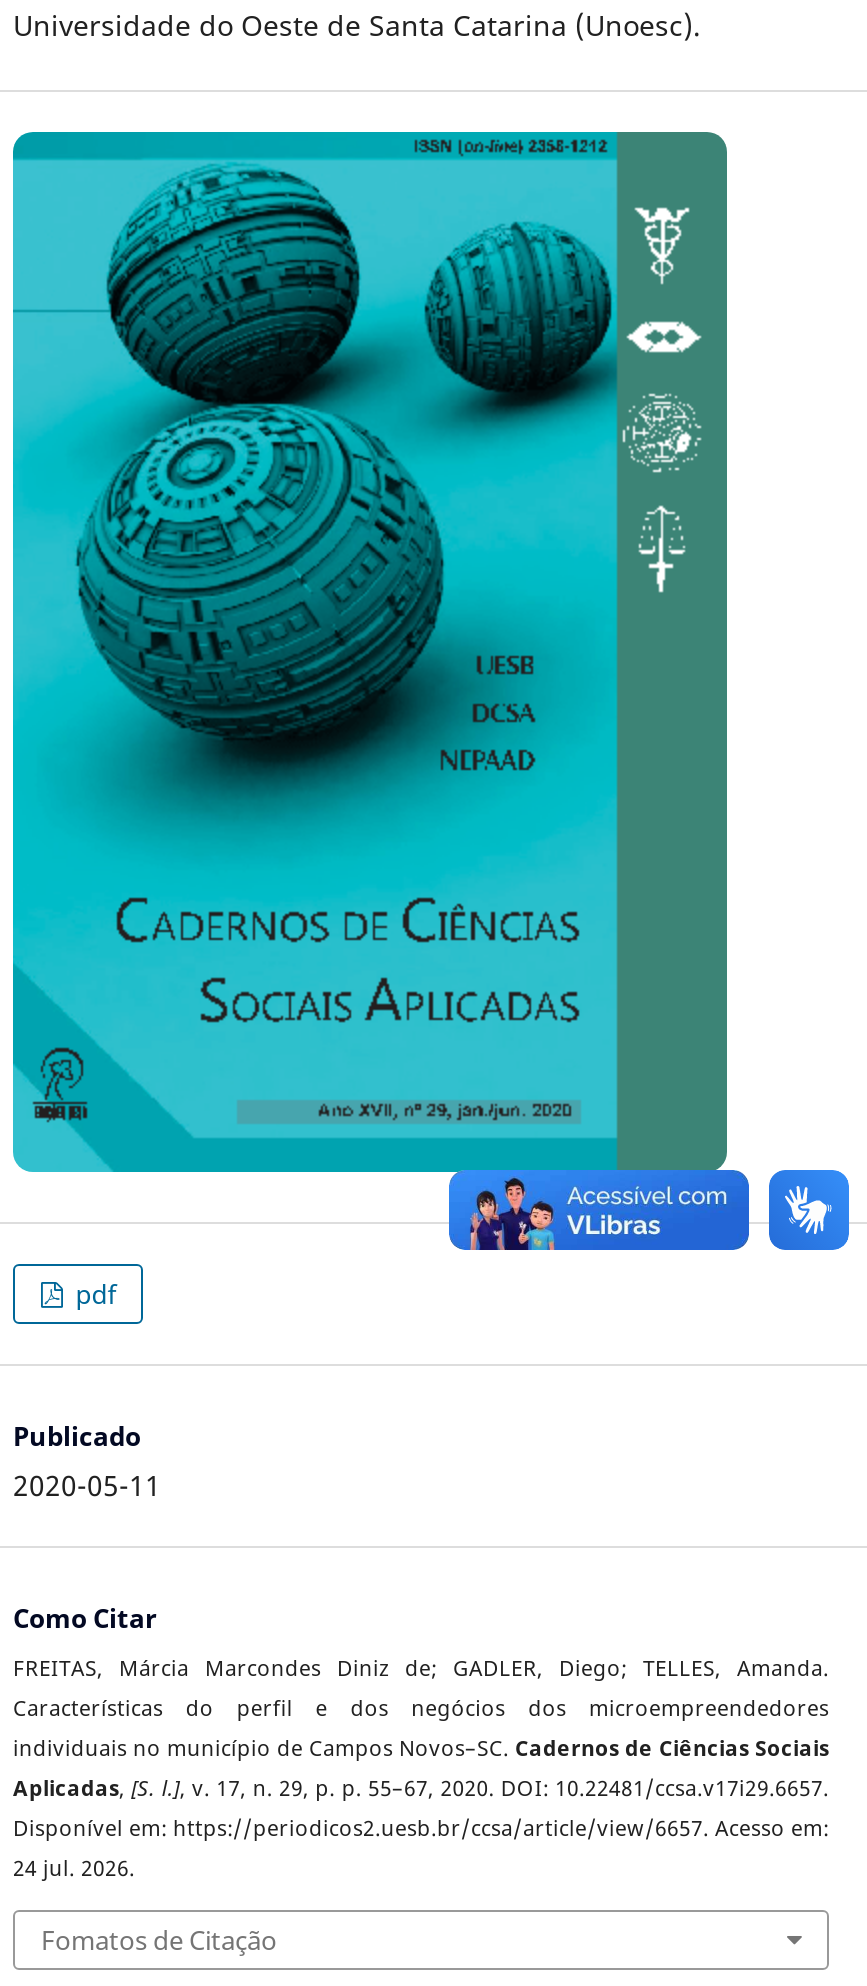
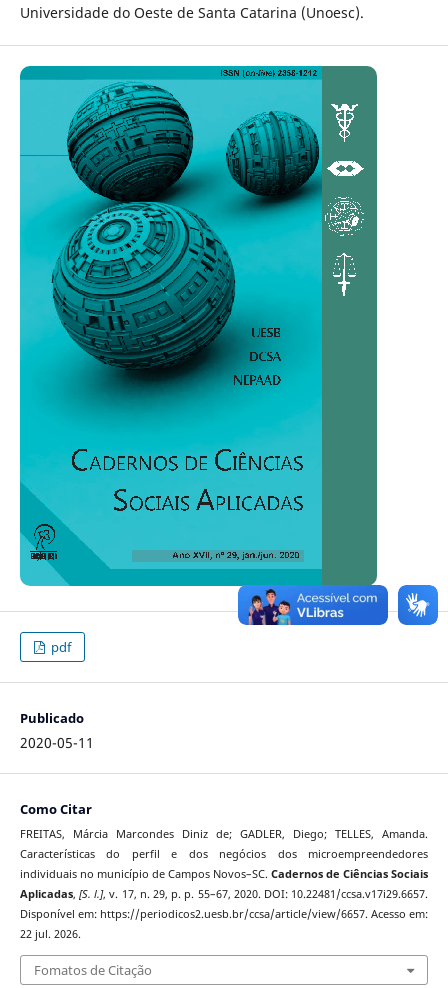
- 24 jul. 2026.
+ 22 jul. 2026.
